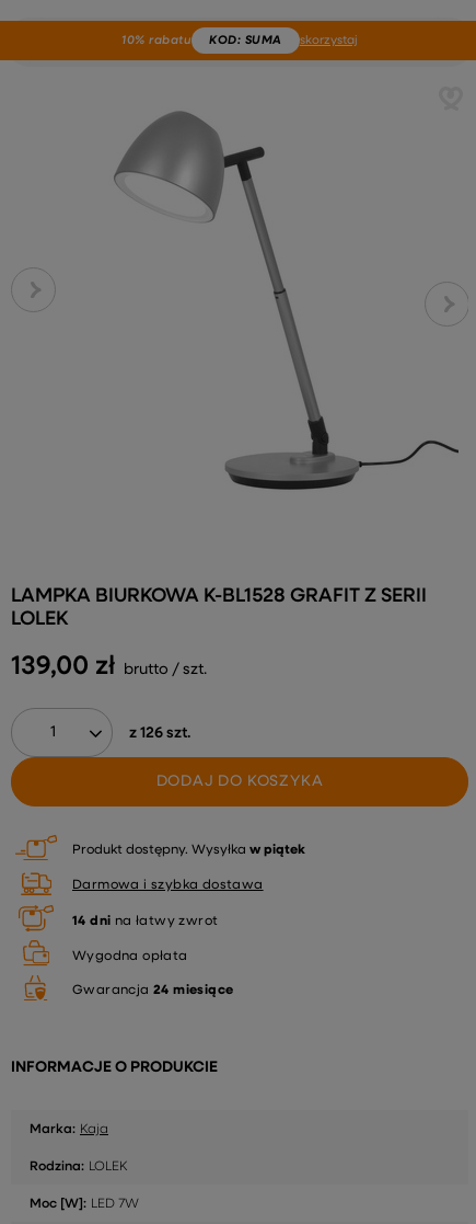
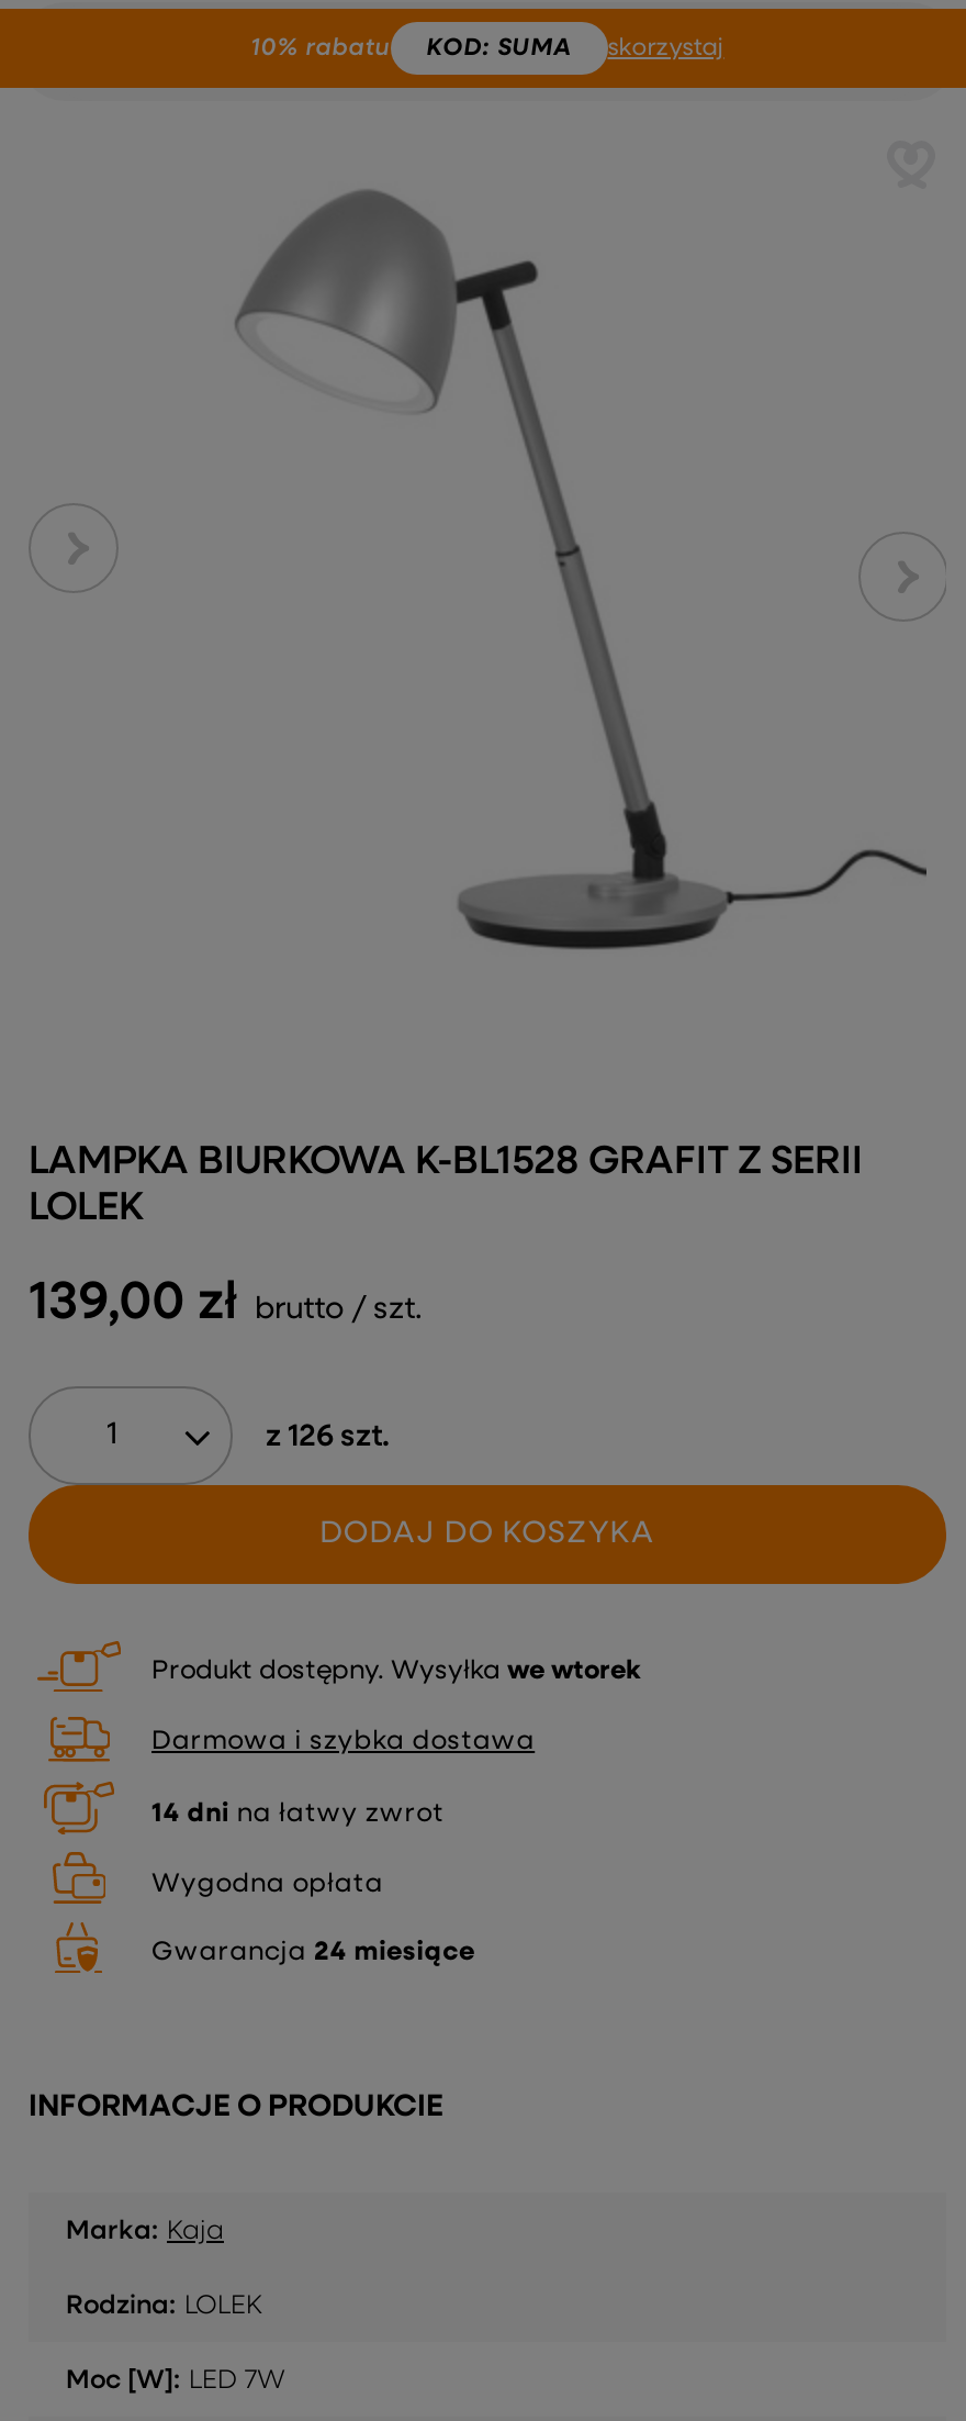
- Produkt dostępny Wysyłka w piątek
+ Produkt dostępny Wysyłka we wtorek
